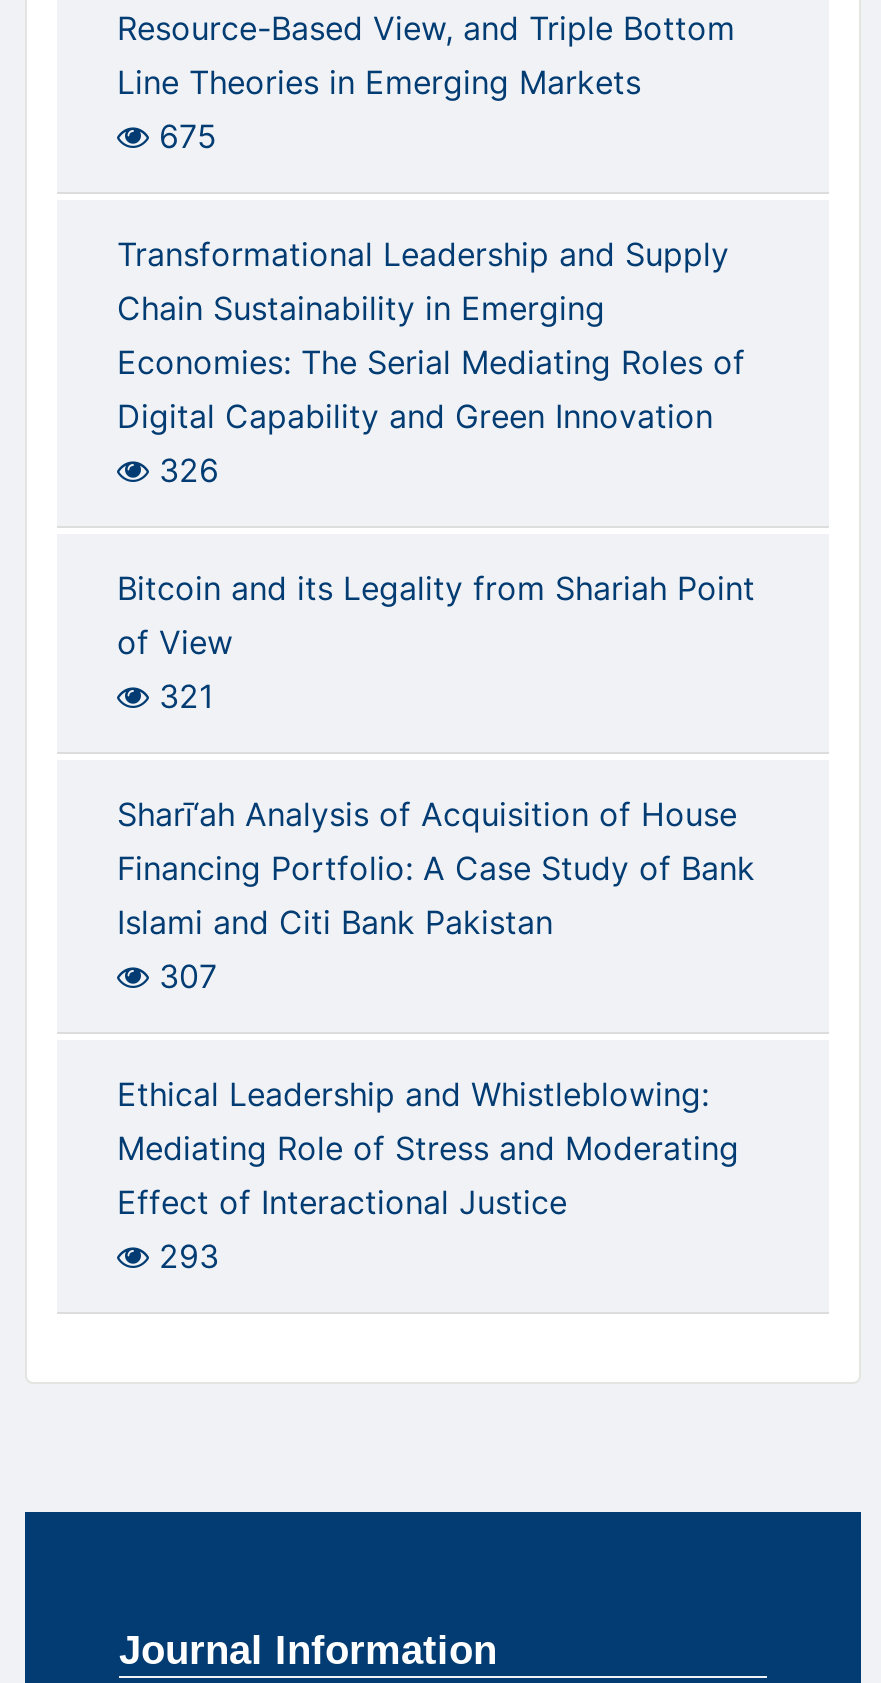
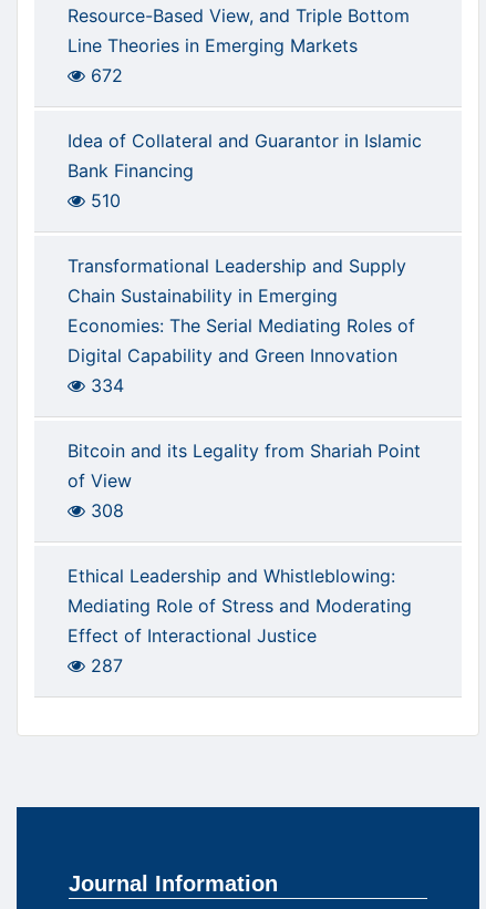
- 675
+ 672
+ Idea of Collateral and Guarantor in Islamic
+ Bank Financing
+ 510

moved down: Transformational Leadership and Supply | Chain Sustainability in Emerging | Economies: The Serial Mediating Roles of | Digital Capability and Green Innovation

- 326
+ 334

moved down: Bitcoin and its Legality from Shariah Point | of View

- 321
- Sharī‘ah Analysis of Acquisition of House
- Financing Portfolio: A Case Study of Bank
- Islami and Citi Bank Pakistan
- 307
+ 308

- 293
+ 287
